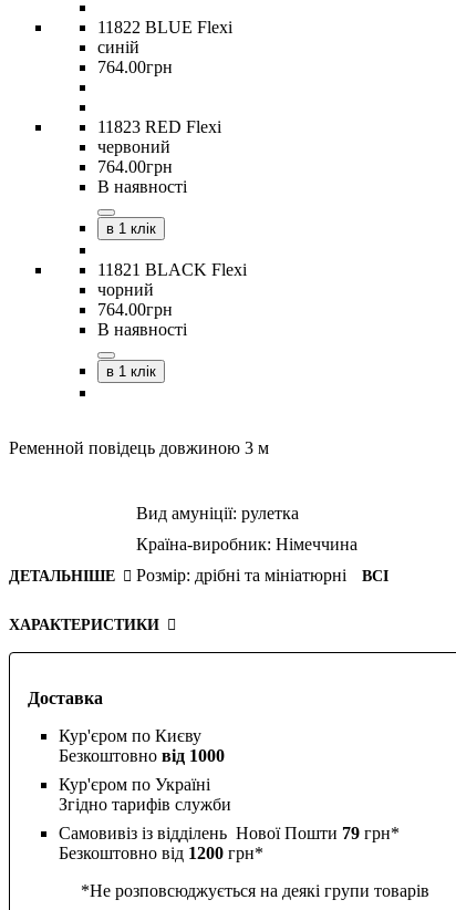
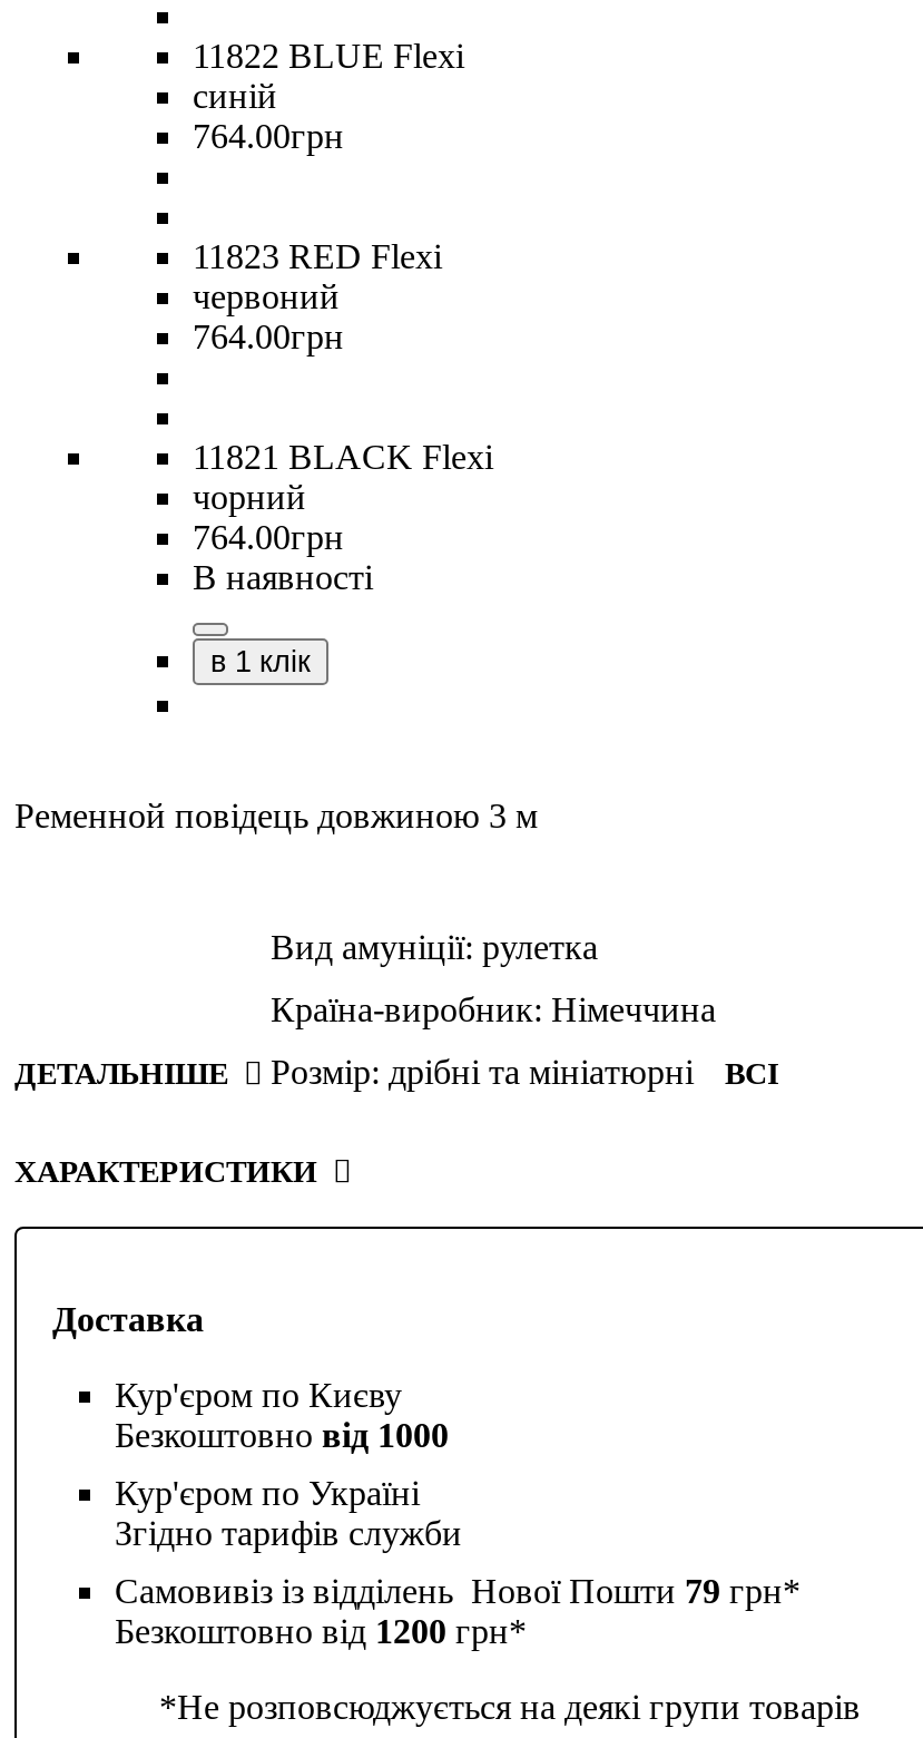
- В наявності
- в 1 клік
